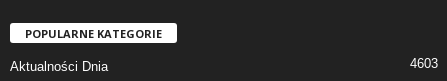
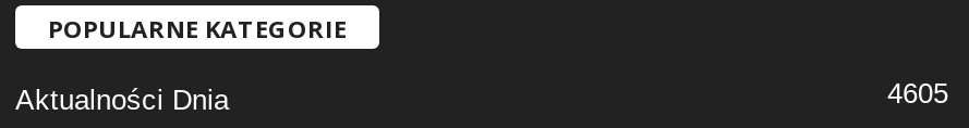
- 4603
+ 4605
